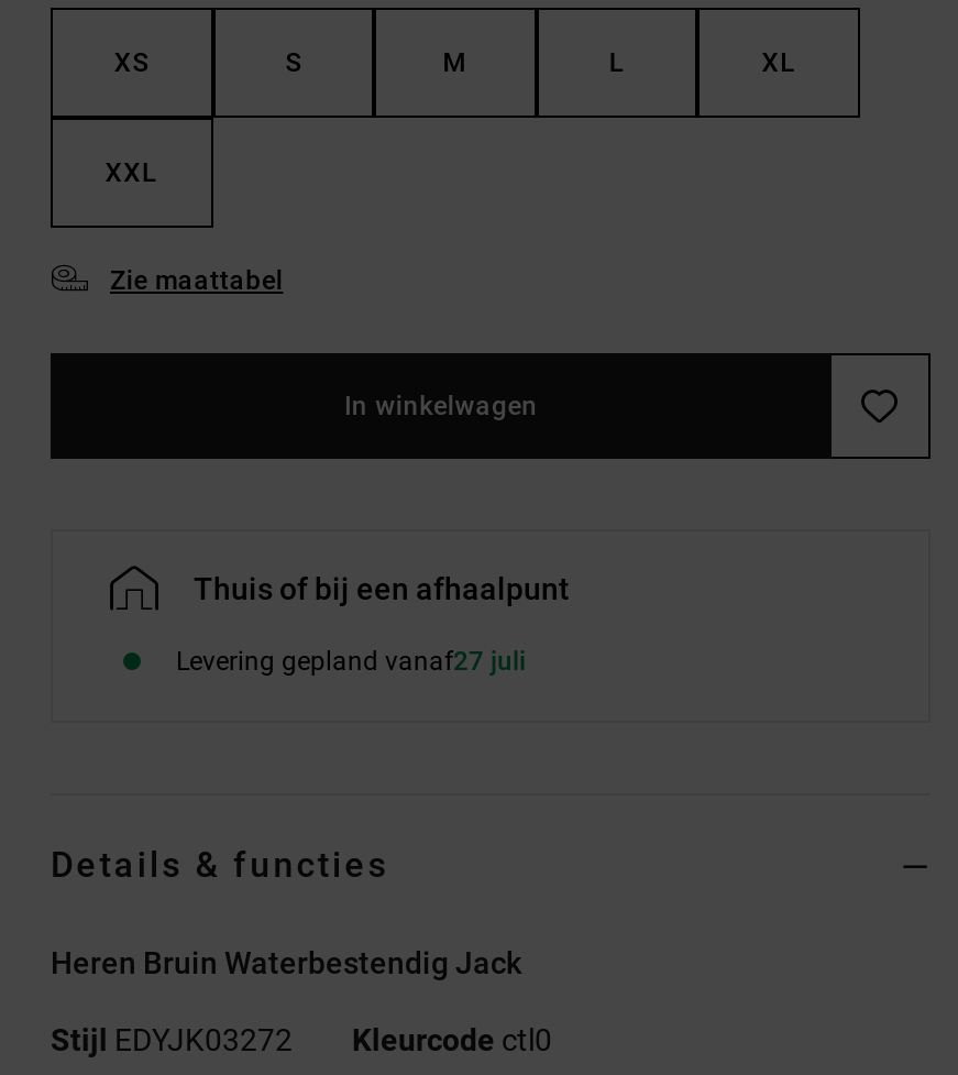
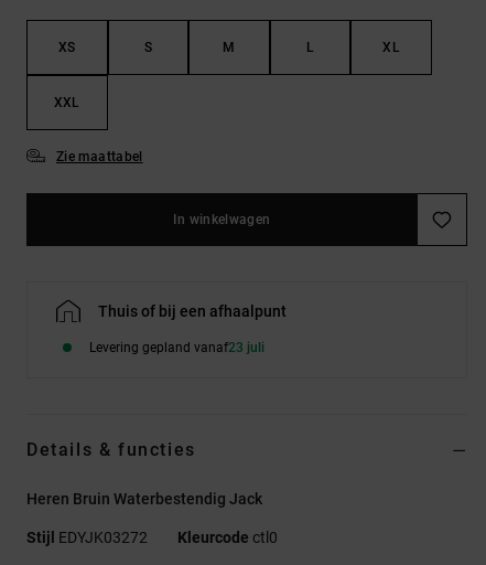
- Levering gepland vanaf27 juli
+ Levering gepland vanaf23 juli
